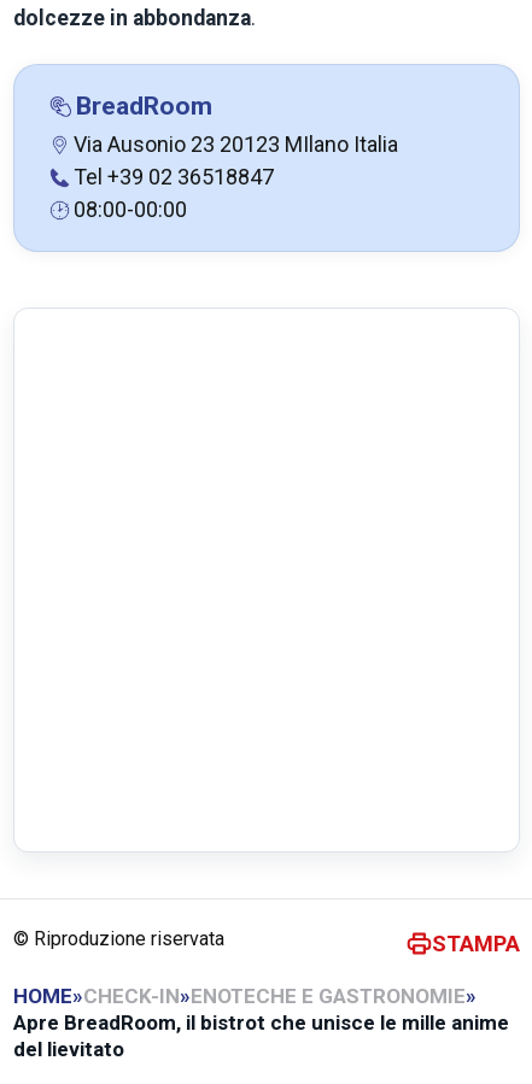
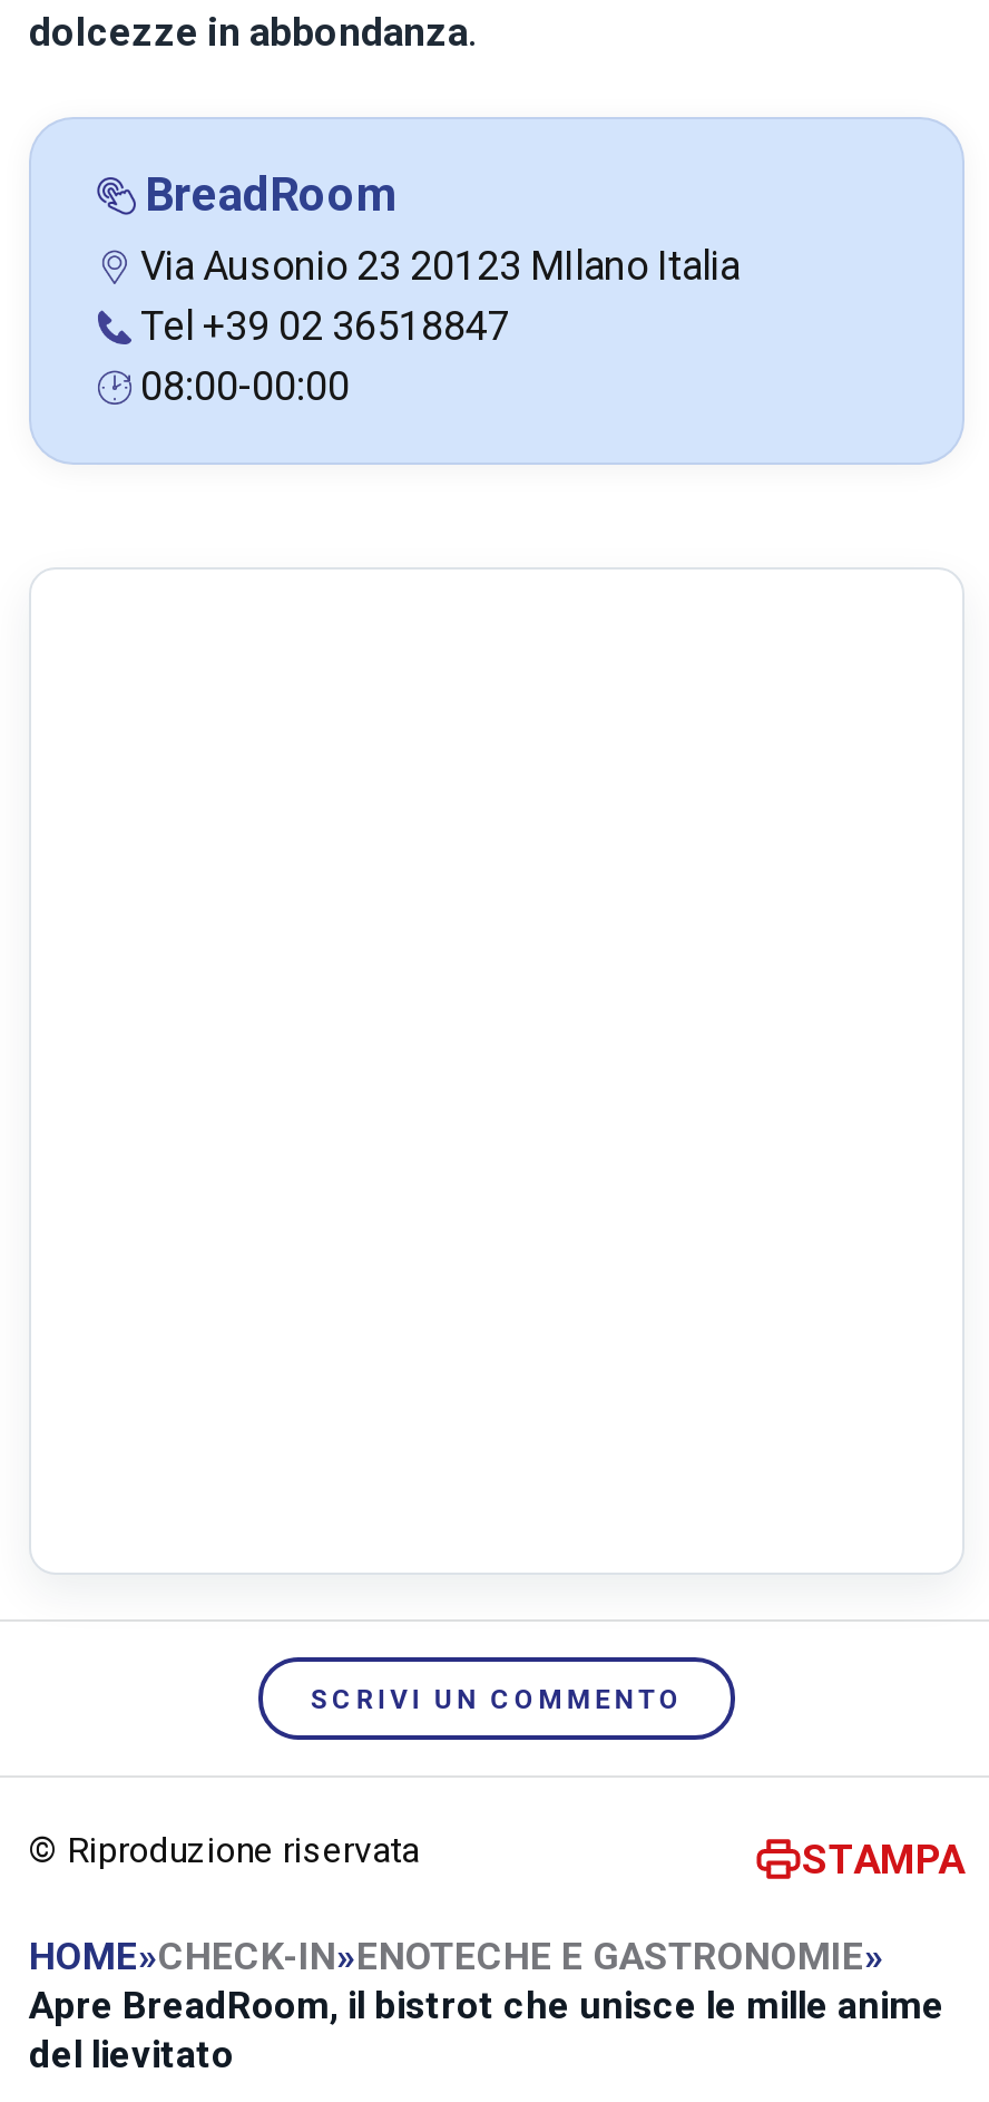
+ SCRIVI UN COMMENTO
